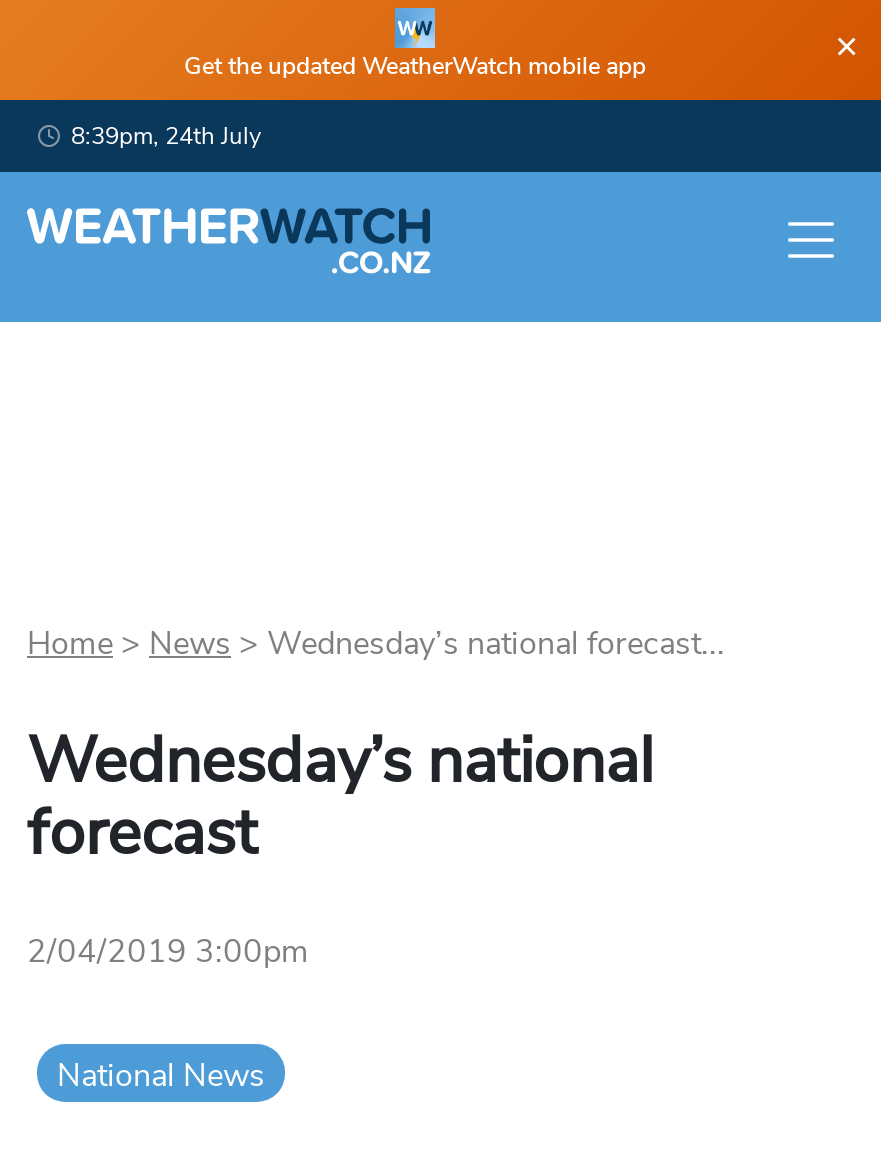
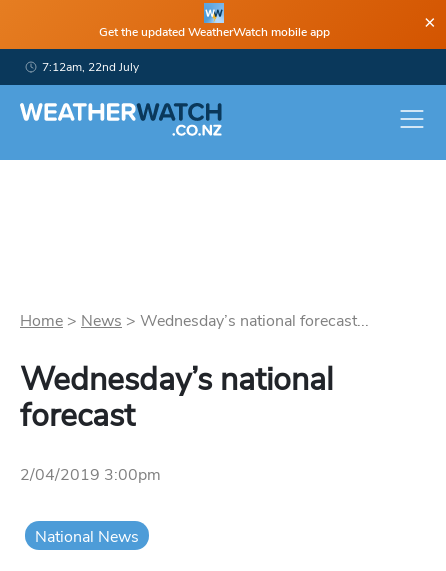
- 8:39pm, 24th July
+ 7:12am, 22nd July
